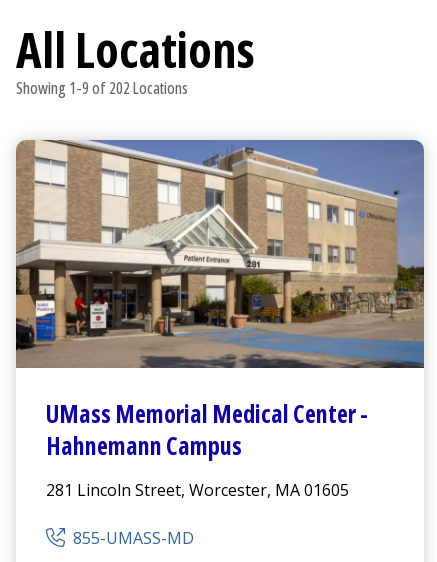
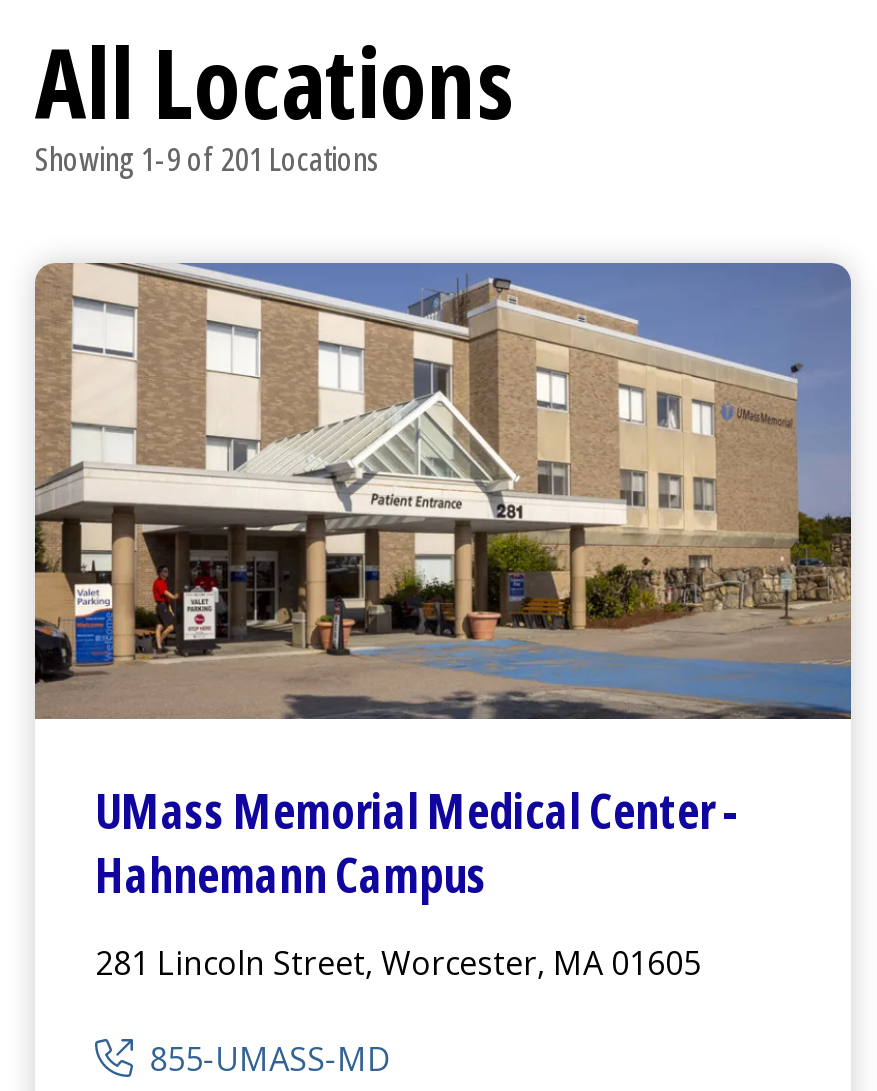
- Showing 1-9 of 202 Locations
+ Showing 1-9 of 201 Locations
